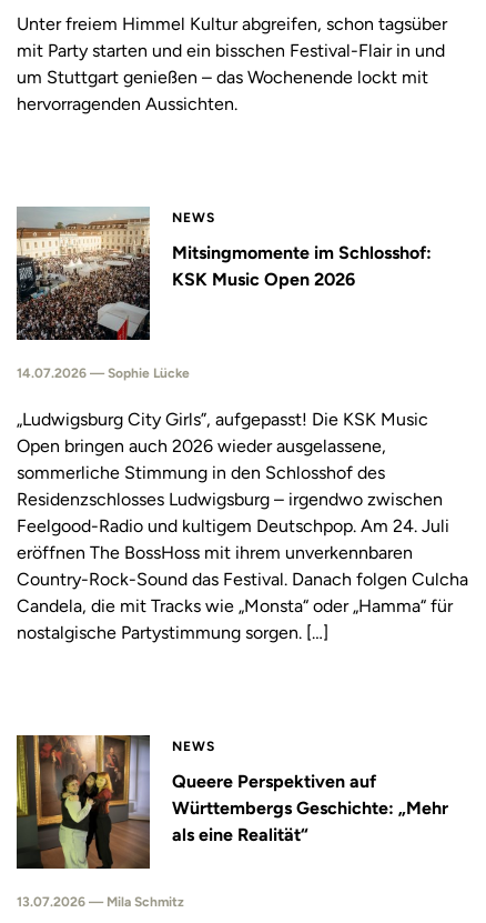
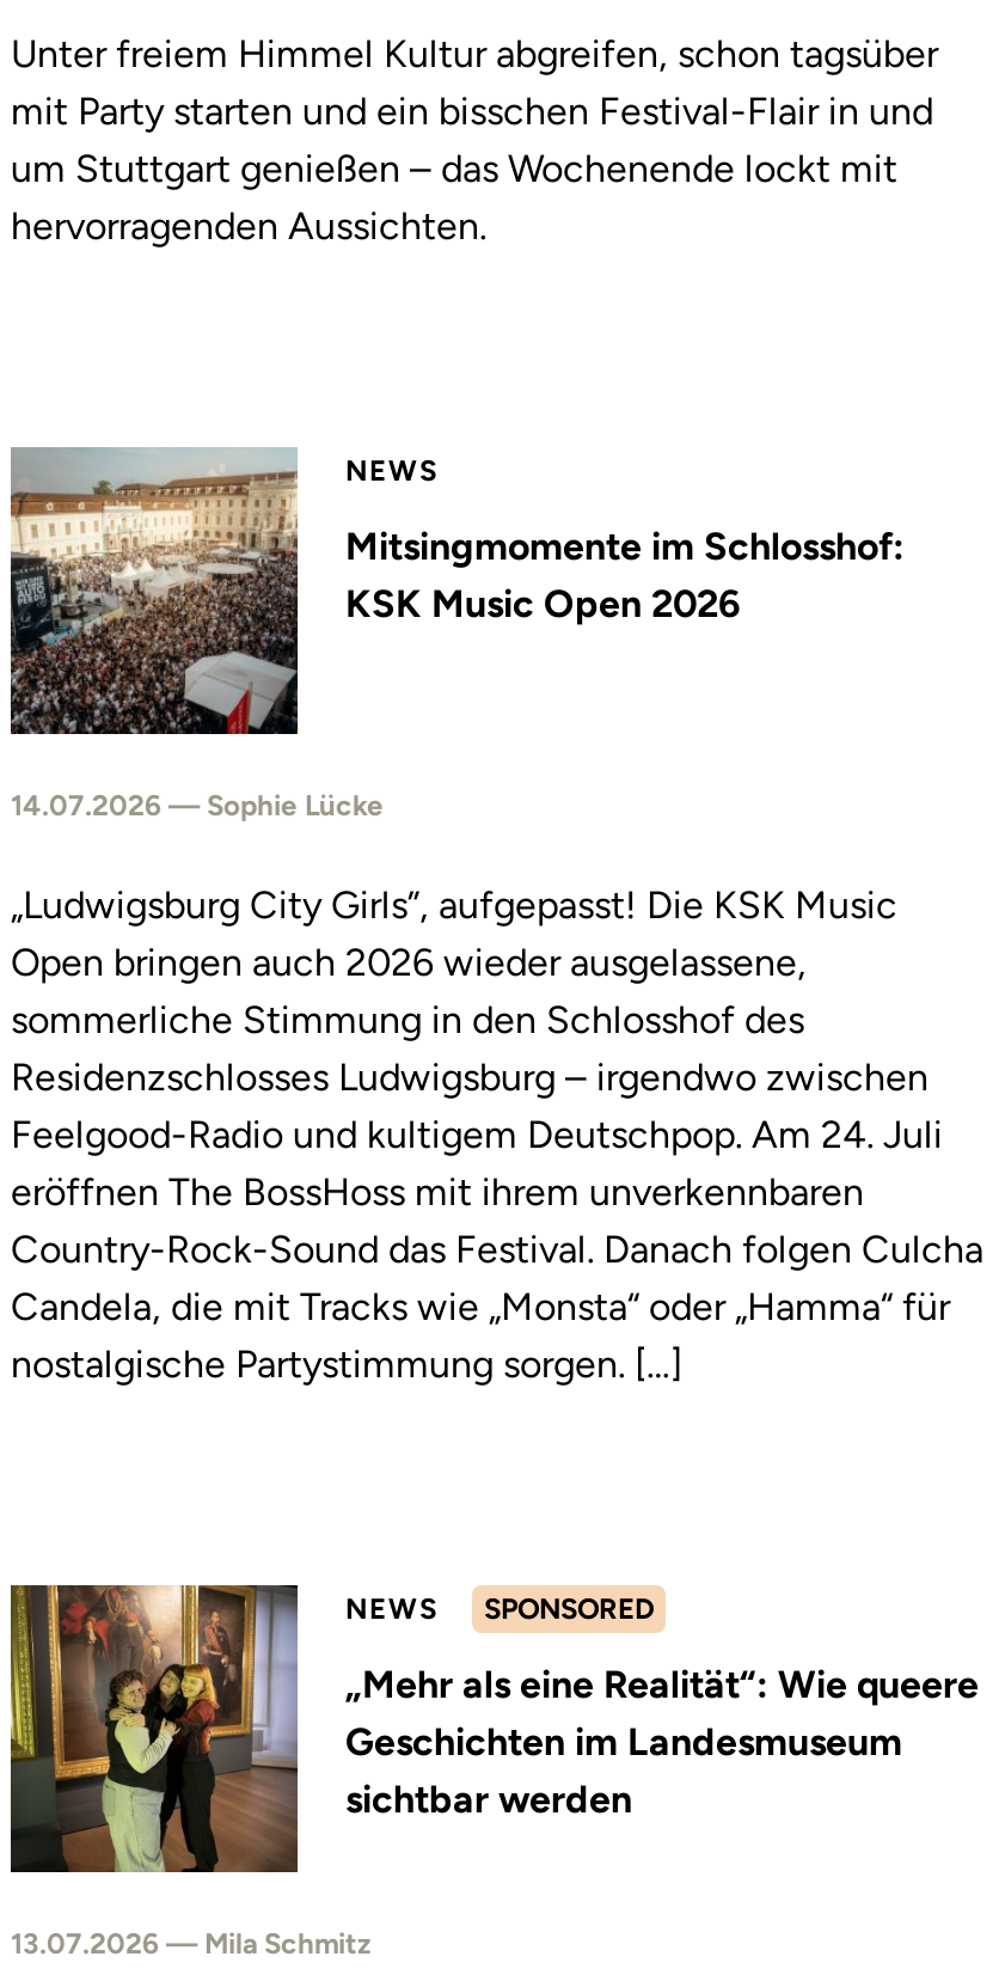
- Queere Perspektiven auf
- Württembergs Geschichte: „Mehr
- als eine Realität“
+ SPONSORED
+ „Mehr als eine Realität“: Wie queere
+ Geschichten im Landesmuseum
+ sichtbar werden
